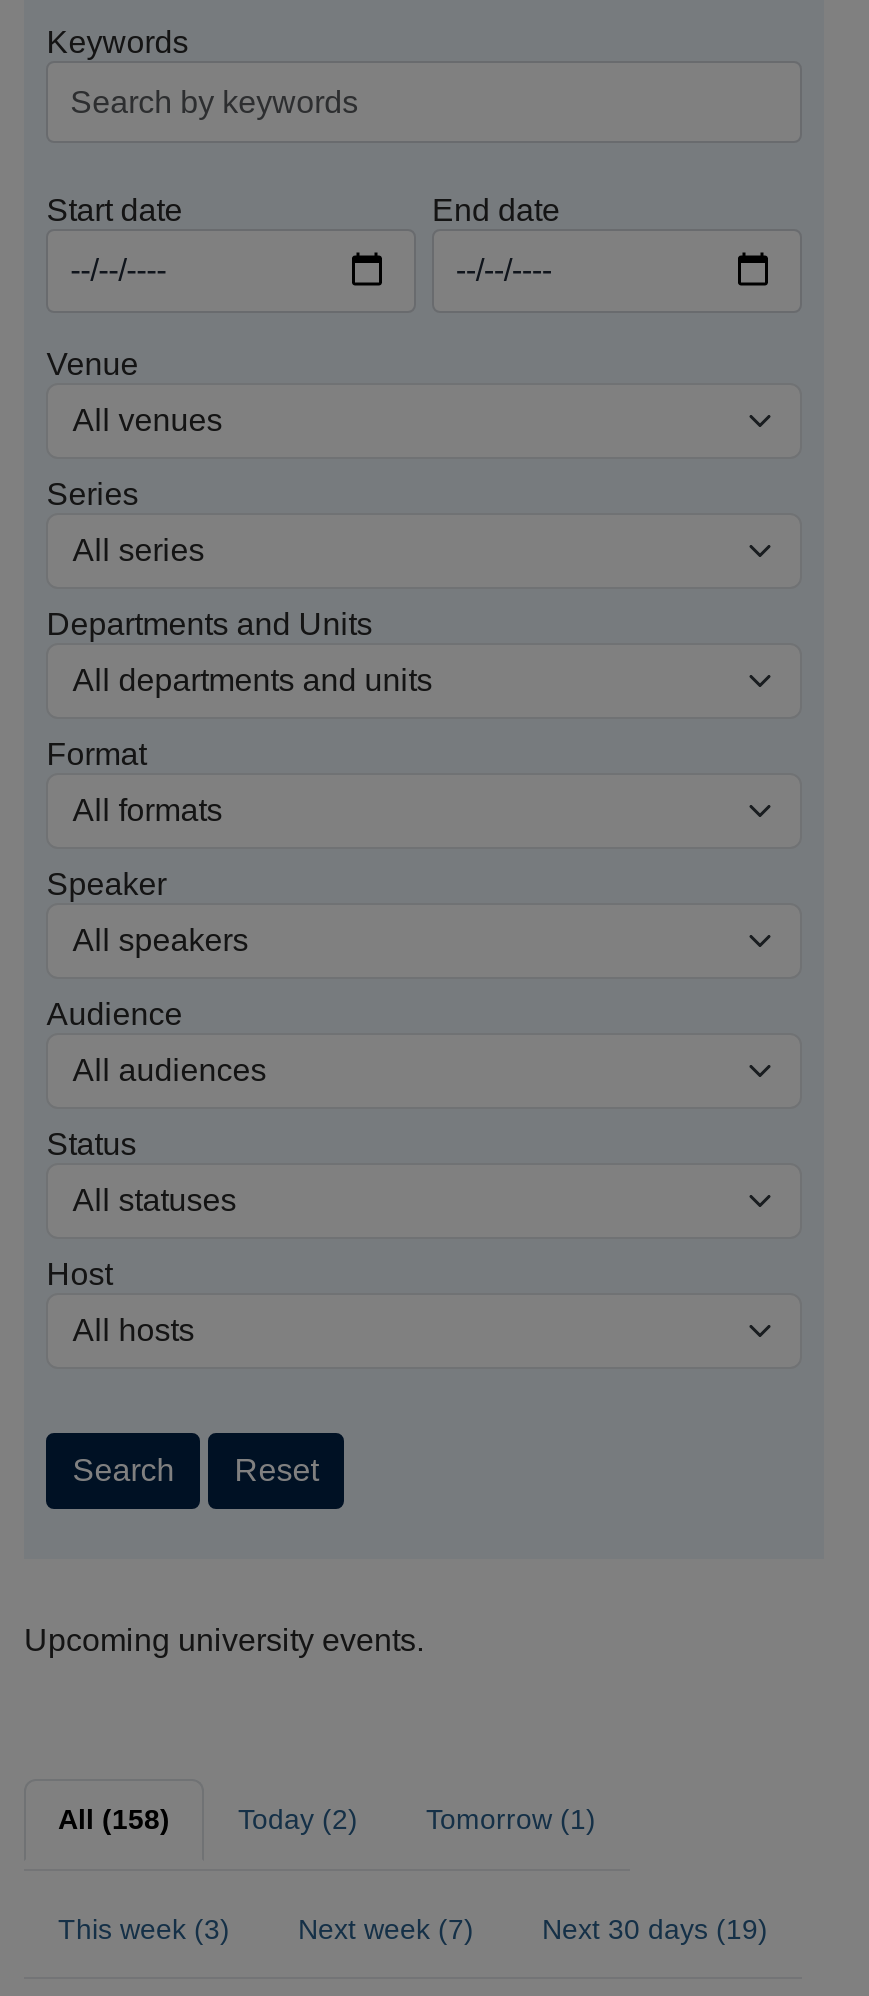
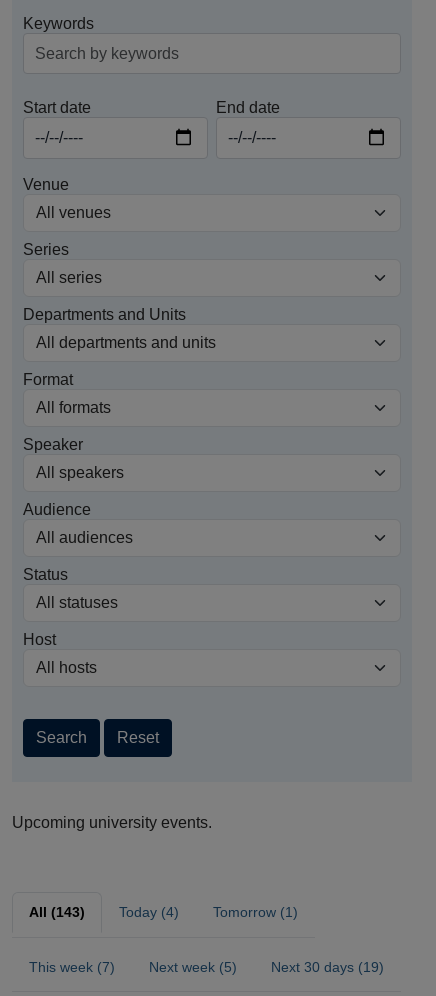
- All (158)
+ All (143)

- Today (2)
+ Today (4)

- This week (3)
+ This week (7)

- Next week (7)
+ Next week (5)
